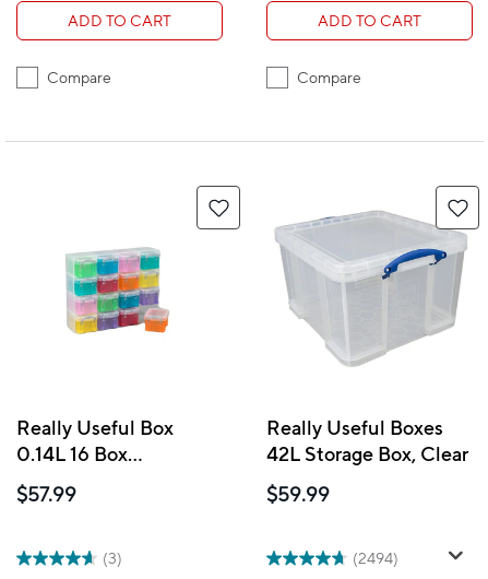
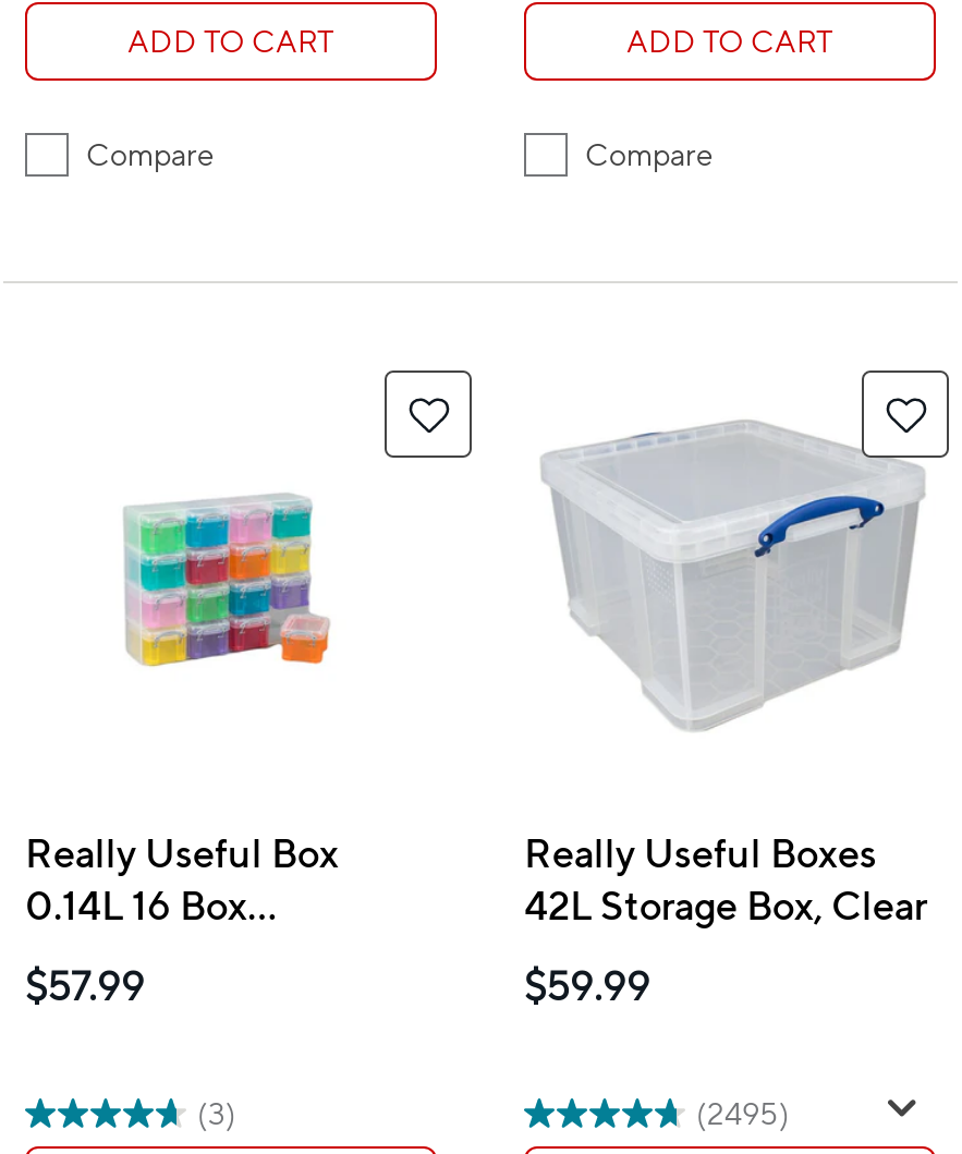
- (2494)
+ (2495)
